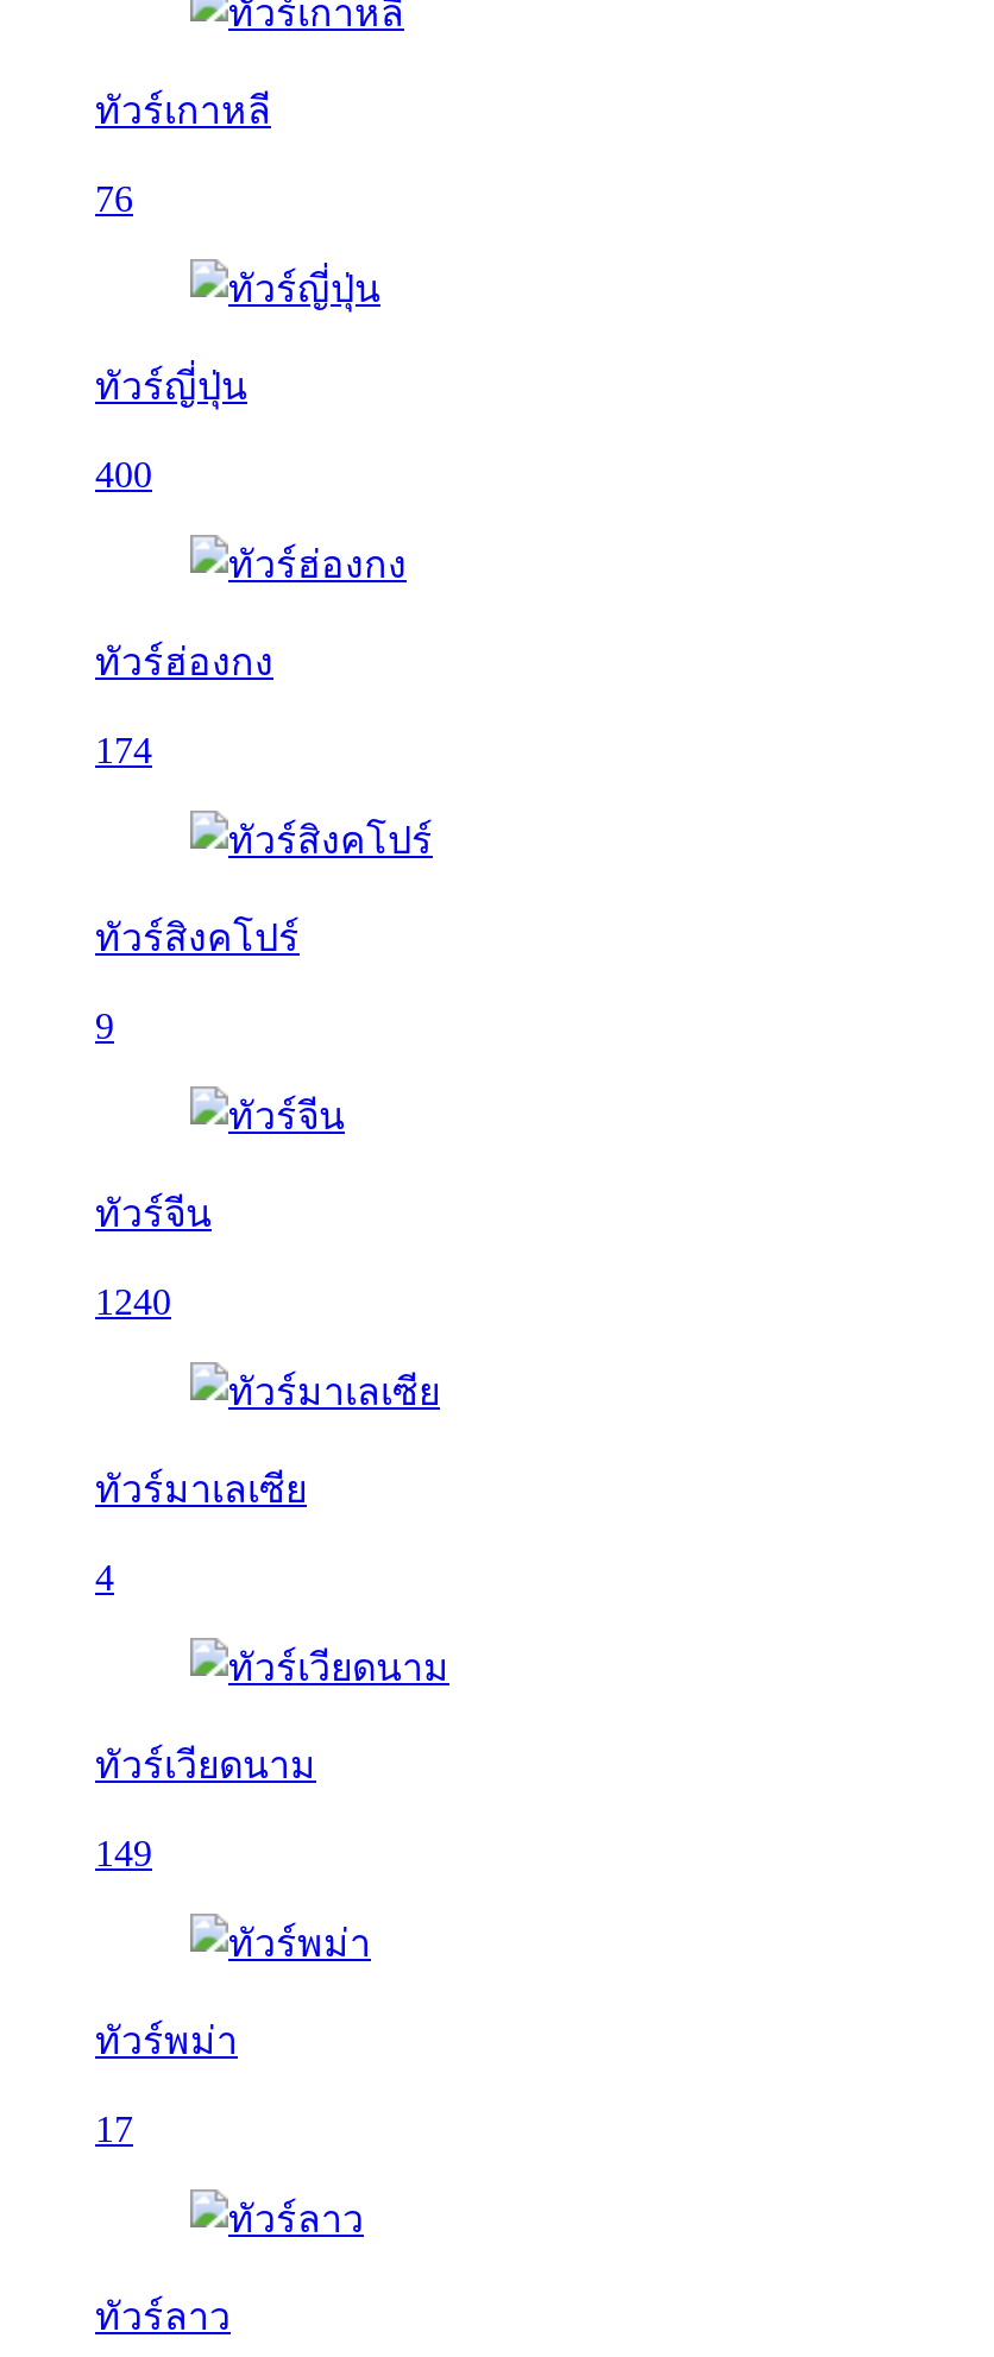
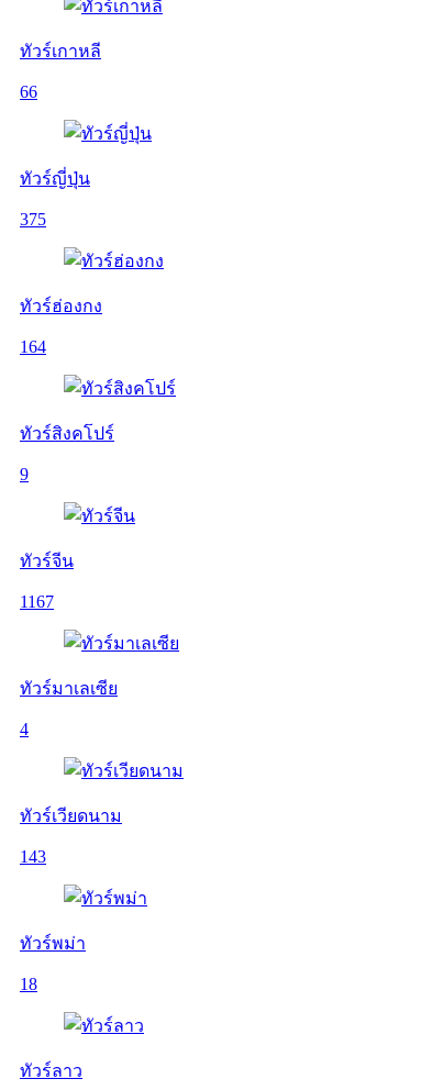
- 76
+ 66

- 400
+ 375

- 174
+ 164

- 1240
+ 1167

- 149
+ 143

- 17
+ 18
